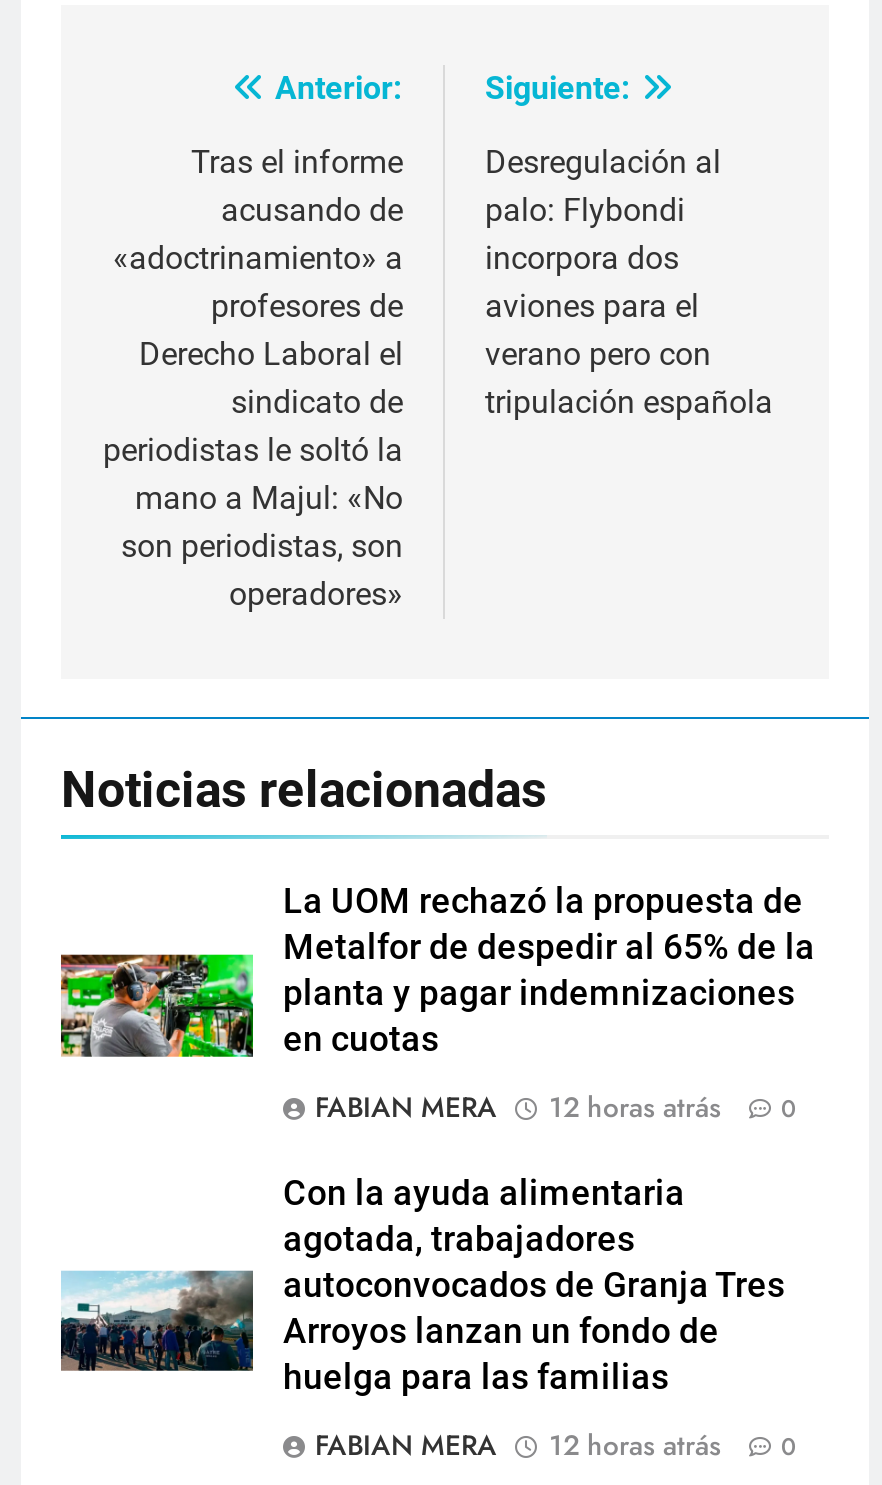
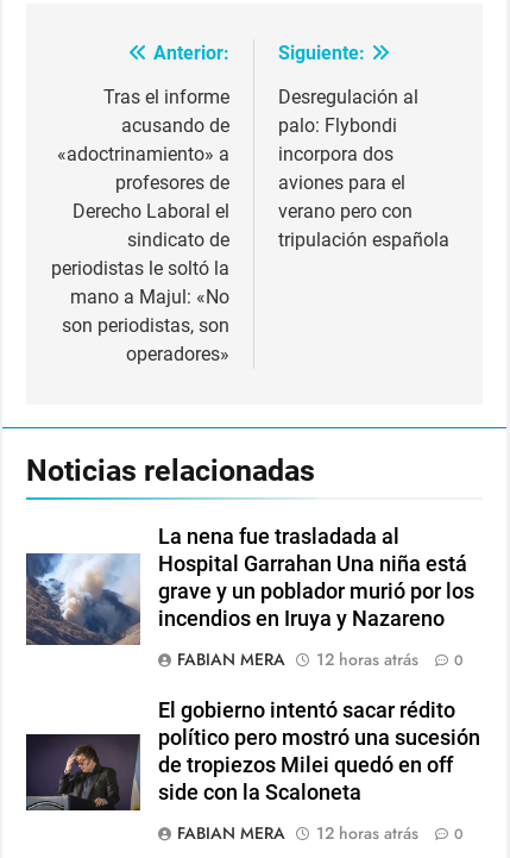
- [image]
- La UOM rechazó la propuesta de
- Metalfor de despedir al 65% de la
- planta y pagar indemnizaciones
- en cuotas
+ [image]
+ La nena fue trasladada al
+ Hospital Garrahan Una niña está
+ grave y un poblador murió por los
+ incendios en Iruya y Nazareno

- [image]
- Con la ayuda alimentaria
- agotada, trabajadores
- autoconvocados de Granja Tres
- Arroyos lanzan un fondo de
- huelga para las familias
+ [image]
+ El gobierno intentó sacar rédito
+ político pero mostró una sucesión
+ de tropiezos Milei quedó en off
+ side con la Scaloneta
